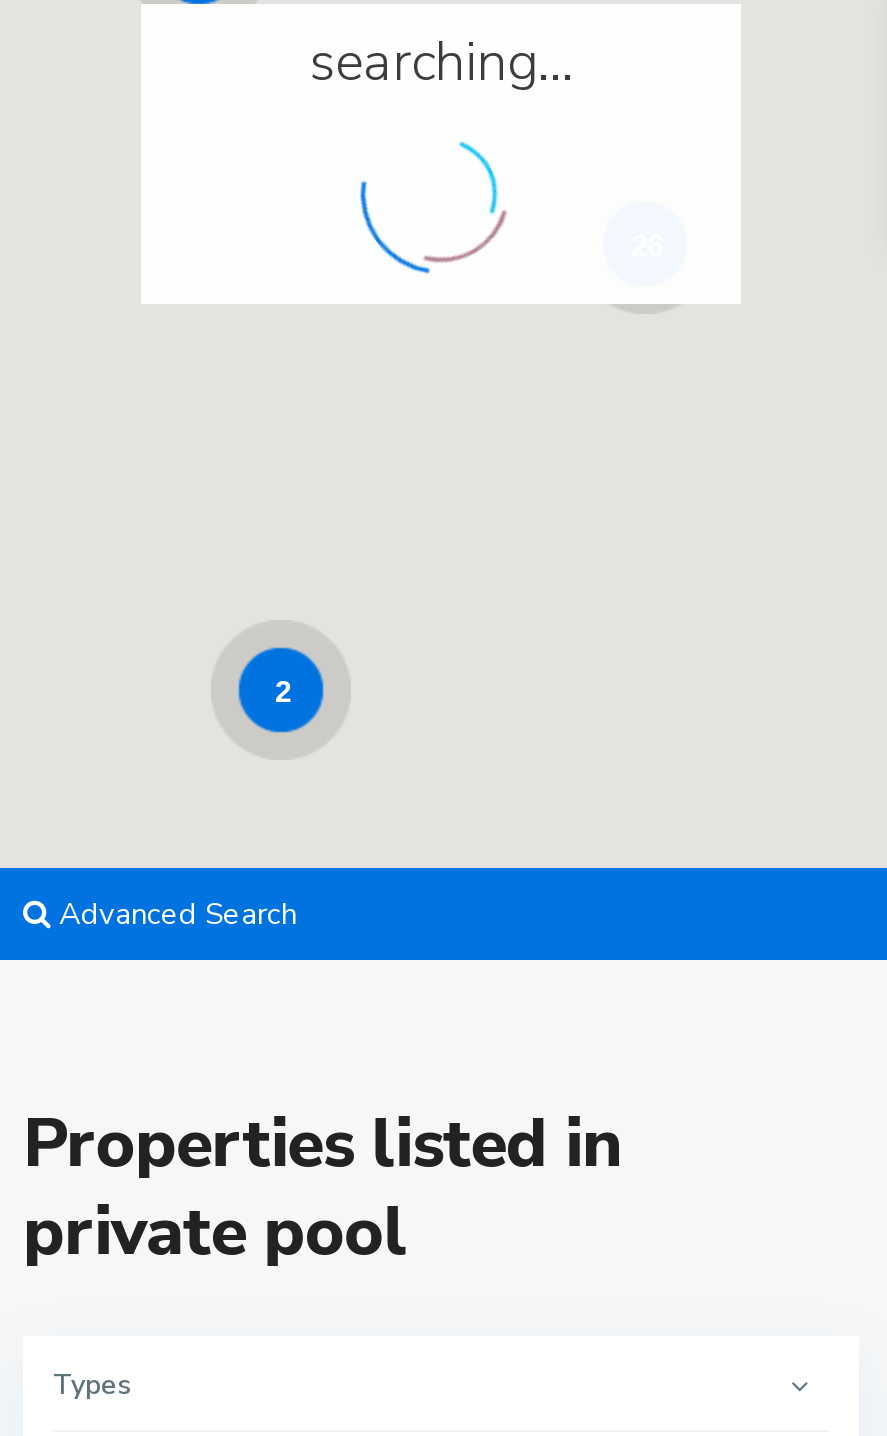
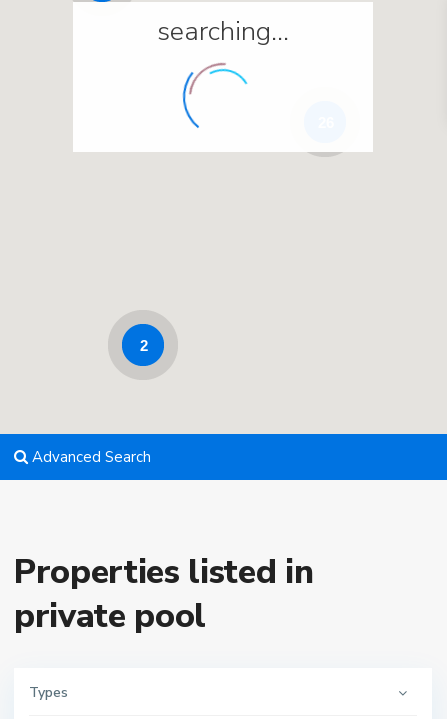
- [image]
+ [image]
